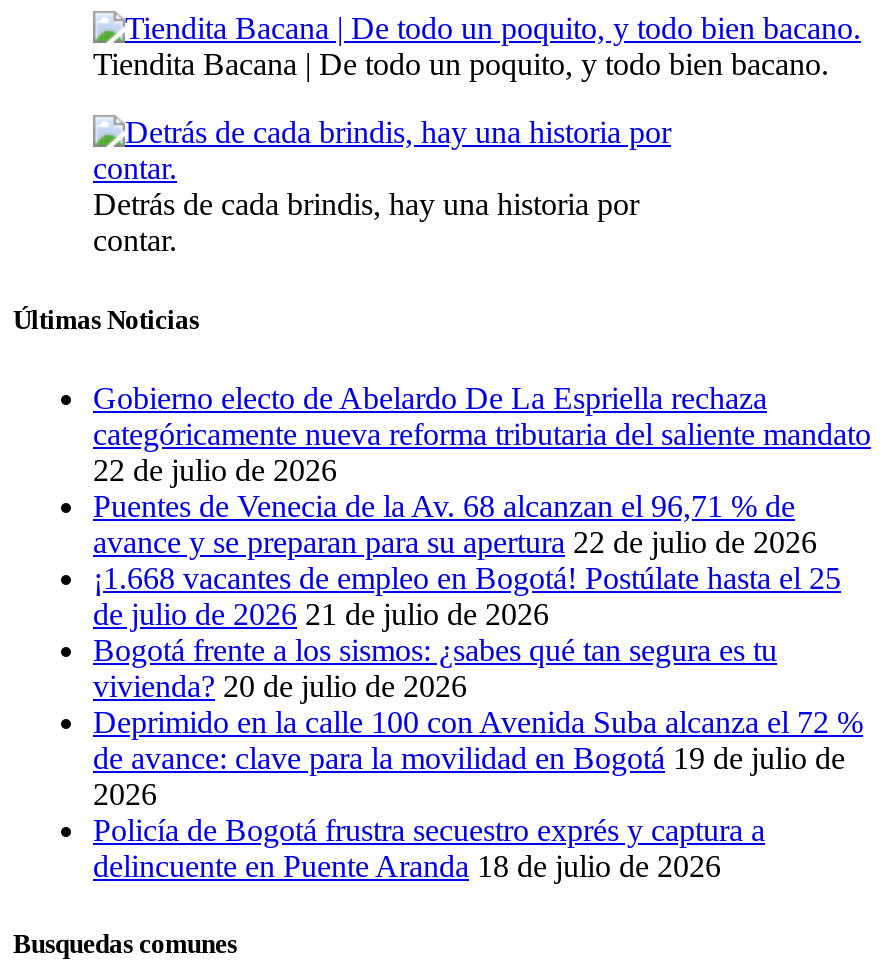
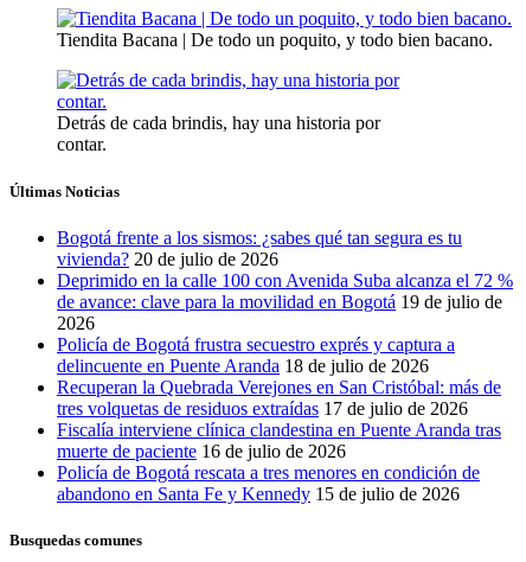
- Gobierno electo de Abelardo De La Espriella rechaza
- categóricamente nueva reforma tributaria del saliente mandato
- 22 de julio de 2026
- Puentes de Venecia de la Av. 68 alcanzan el 96,71 % de
- avance y se preparan para su apertura 22 de julio de 2026
- ¡1.668 vacantes de empleo en Bogotá! Postúlate hasta el 25
- de julio de 2026 21 de julio de 2026

moved up: Bogotá frente a los sismos: ¿sabes qué tan segura es tu | vivienda? 20 de julio de 2026 | Deprimido en la calle 100 con Avenida Suba alcanza el 72 % | de avance: clave para la movilidad en Bogotá 19 de julio de | 2026 | Policía de Bogotá frustra secuestro exprés y captura a | delincuente en Puente Aranda 18 de julio de 2026

+ Recuperan la Quebrada Verejones en San Cristóbal: más de
+ tres volquetas de residuos extraídas 17 de julio de 2026
+ Fiscalía interviene clínica clandestina en Puente Aranda tras
+ muerte de paciente 16 de julio de 2026
+ Policía de Bogotá rescata a tres menores en condición de
+ abandono en Santa Fe y Kennedy 15 de julio de 2026
